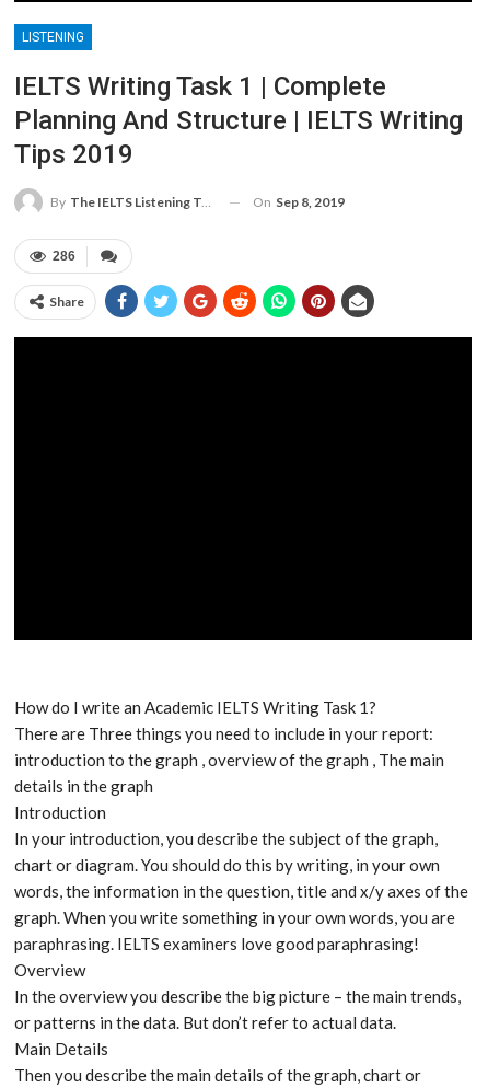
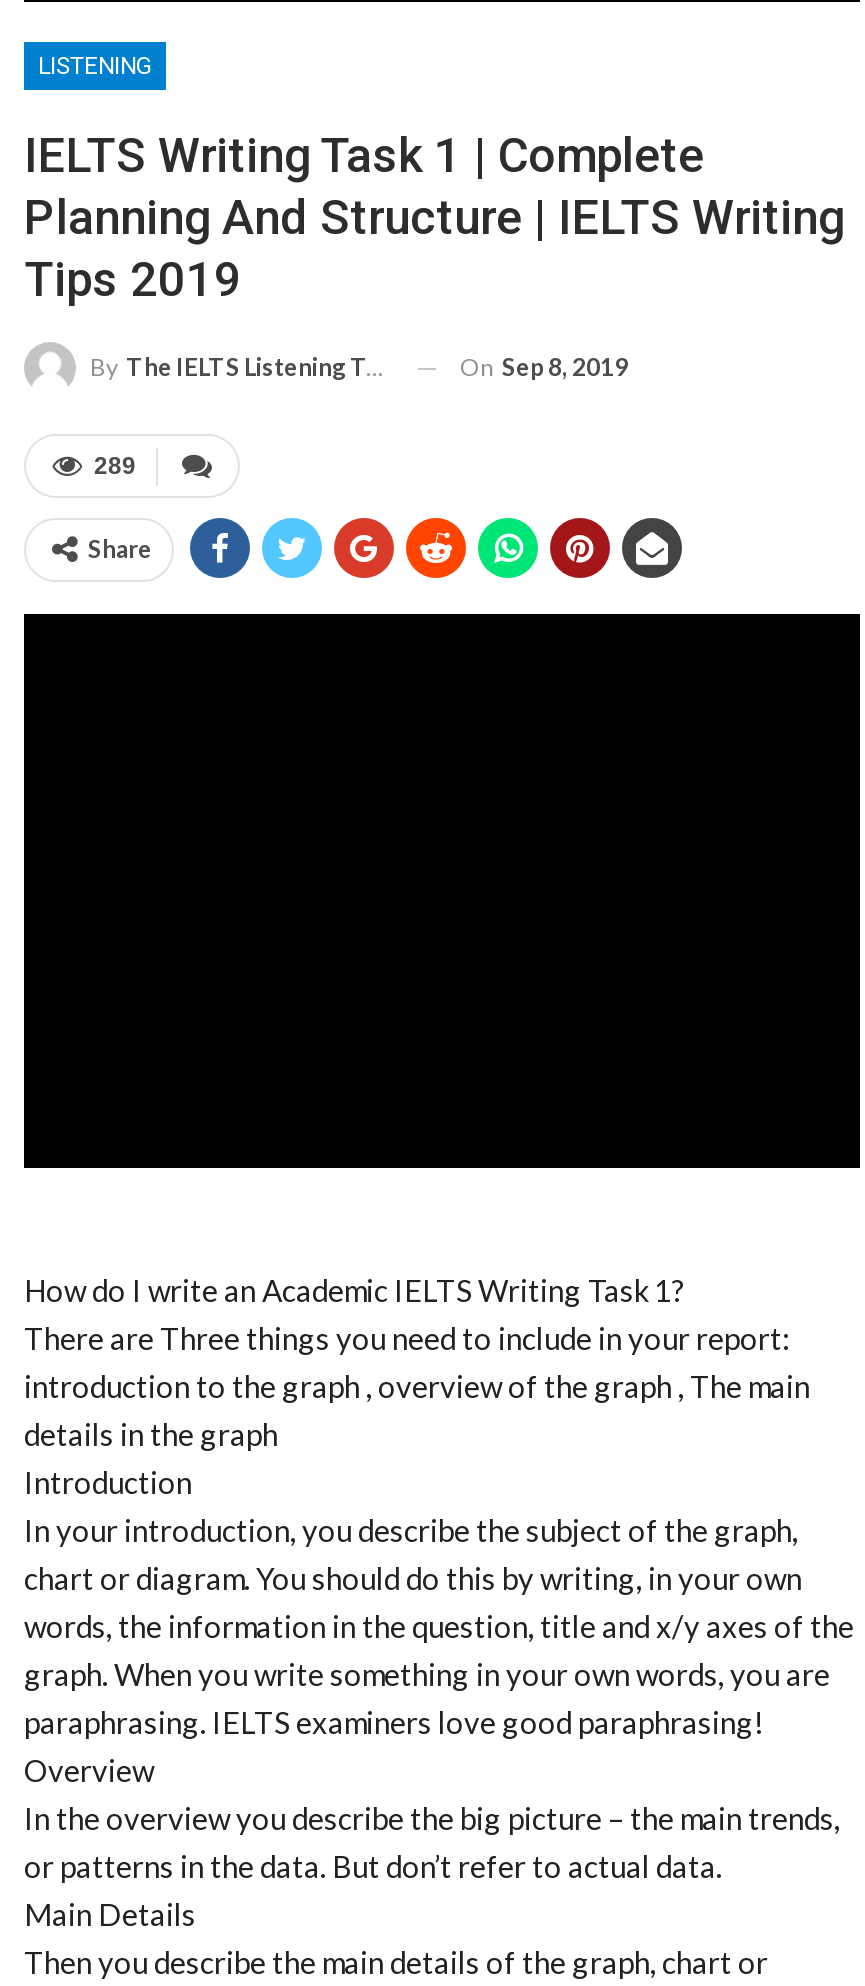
- 286
+ 289
